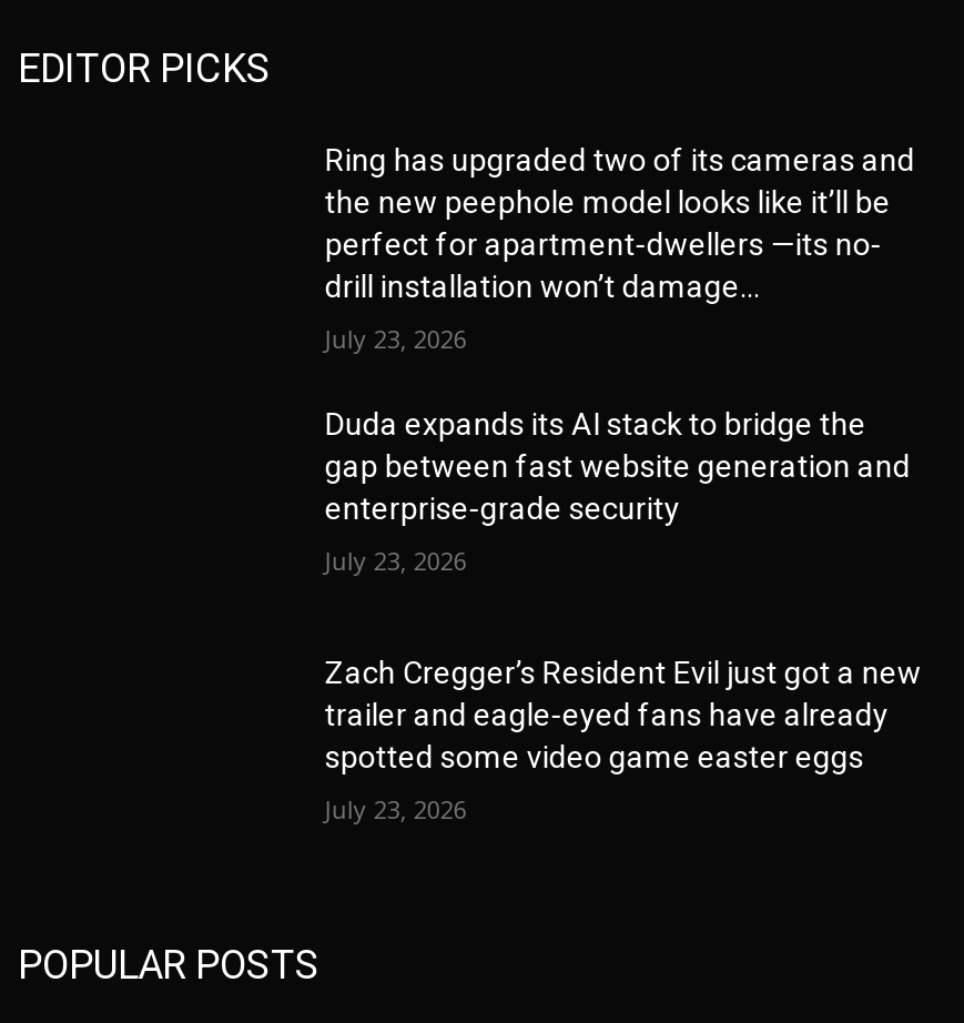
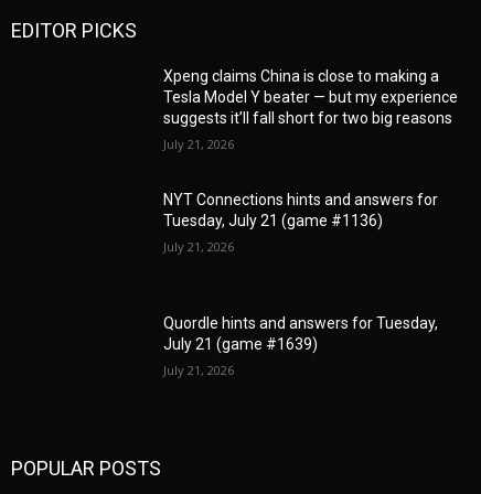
- Ring has upgraded two of its cameras and
- the new peephole model looks like it’ll be
- perfect for apartment-dwellers —its no-
- drill installation won’t damage...
+ Xpeng claims China is close to making a
+ Tesla Model Y beater — but my experience
+ suggests it’ll fall short for two big reasons

- July 23, 2026
+ July 21, 2026

- Duda expands its AI stack to bridge the
- gap between fast website generation and
- enterprise-grade security
+ NYT Connections hints and answers for
+ Tuesday, July 21 (game #1136)

- July 23, 2026
+ July 21, 2026

- Zach Cregger’s Resident Evil just got a new
- trailer and eagle-eyed fans have already
- spotted some video game easter eggs
+ Quordle hints and answers for Tuesday,
+ July 21 (game #1639)

- July 23, 2026
+ July 21, 2026
